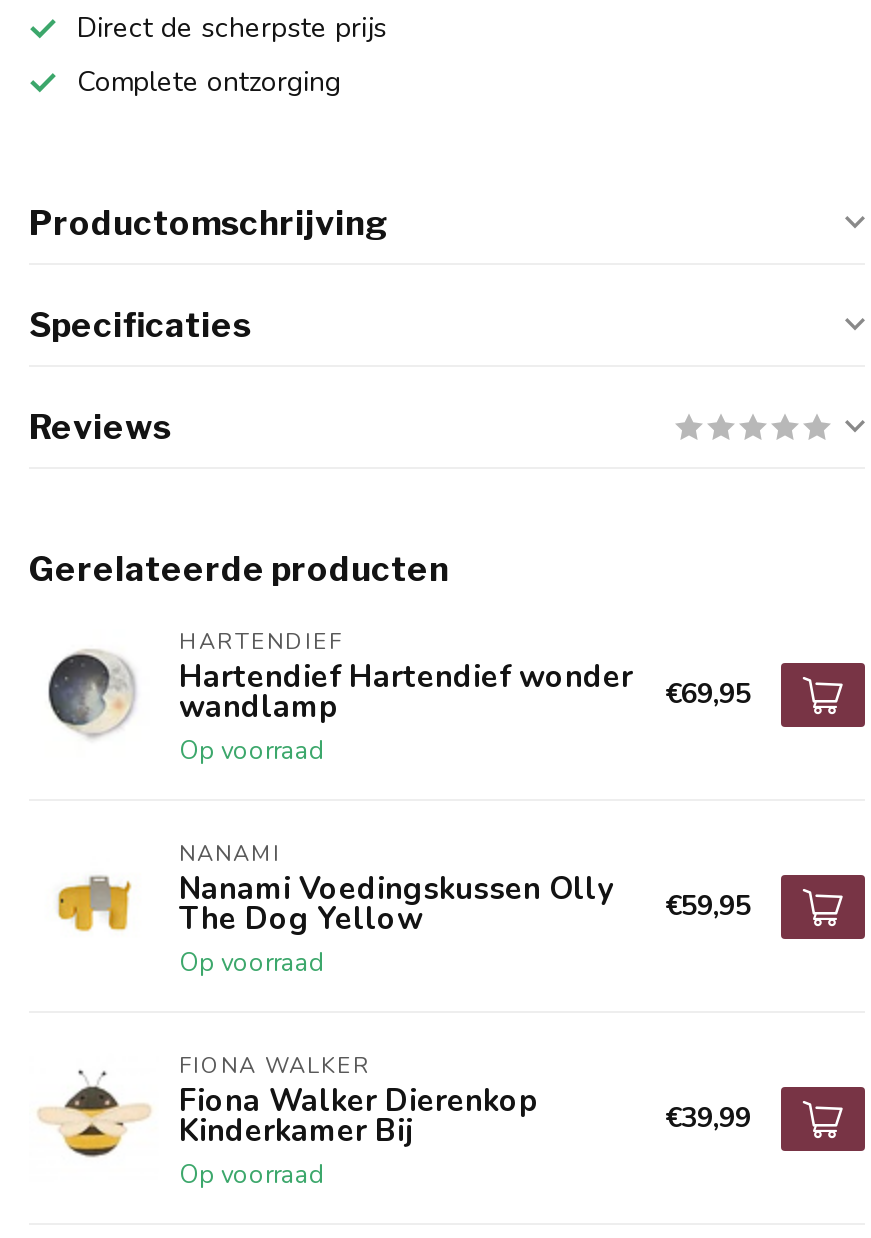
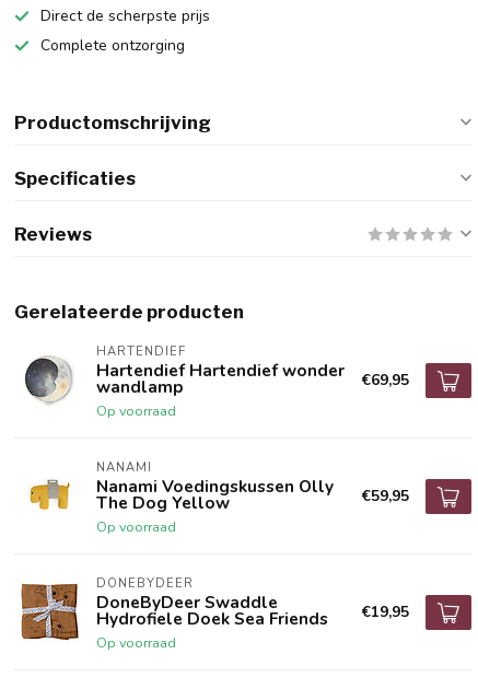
- [image]
- FIONA WALKER
- Fiona Walker Dierenkop
- Kinderkamer Bij
+ [image]
+ DONEBYDEER
+ DoneByDeer Swaddle
+ Hydrofiele Doek Sea Friends

- €39,99
+ €19,95
